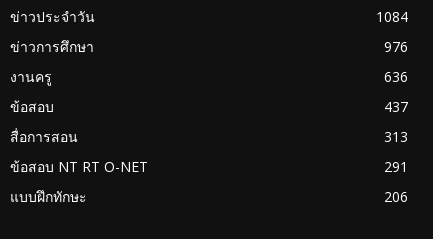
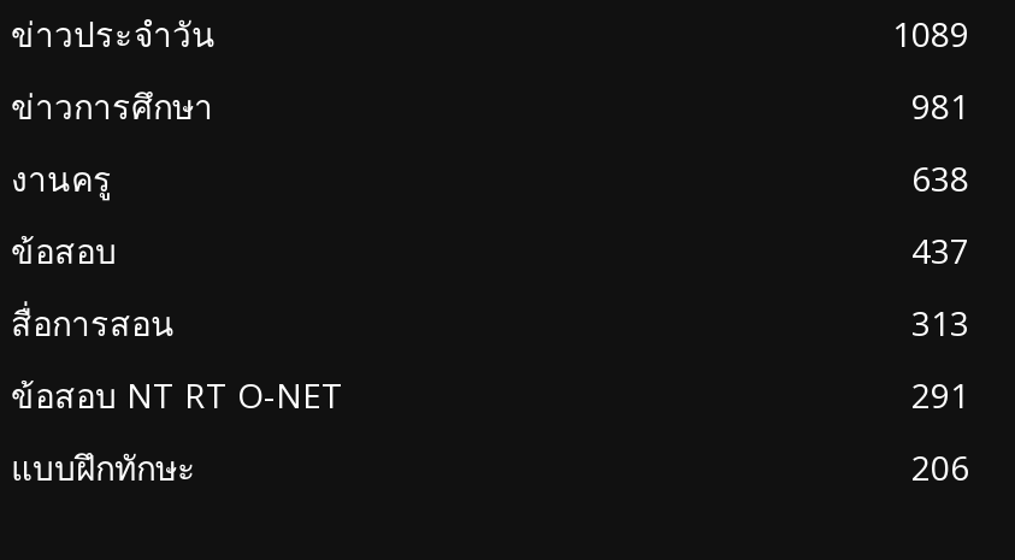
- 1084
+ 1089

- 976
+ 981

- 636
+ 638
